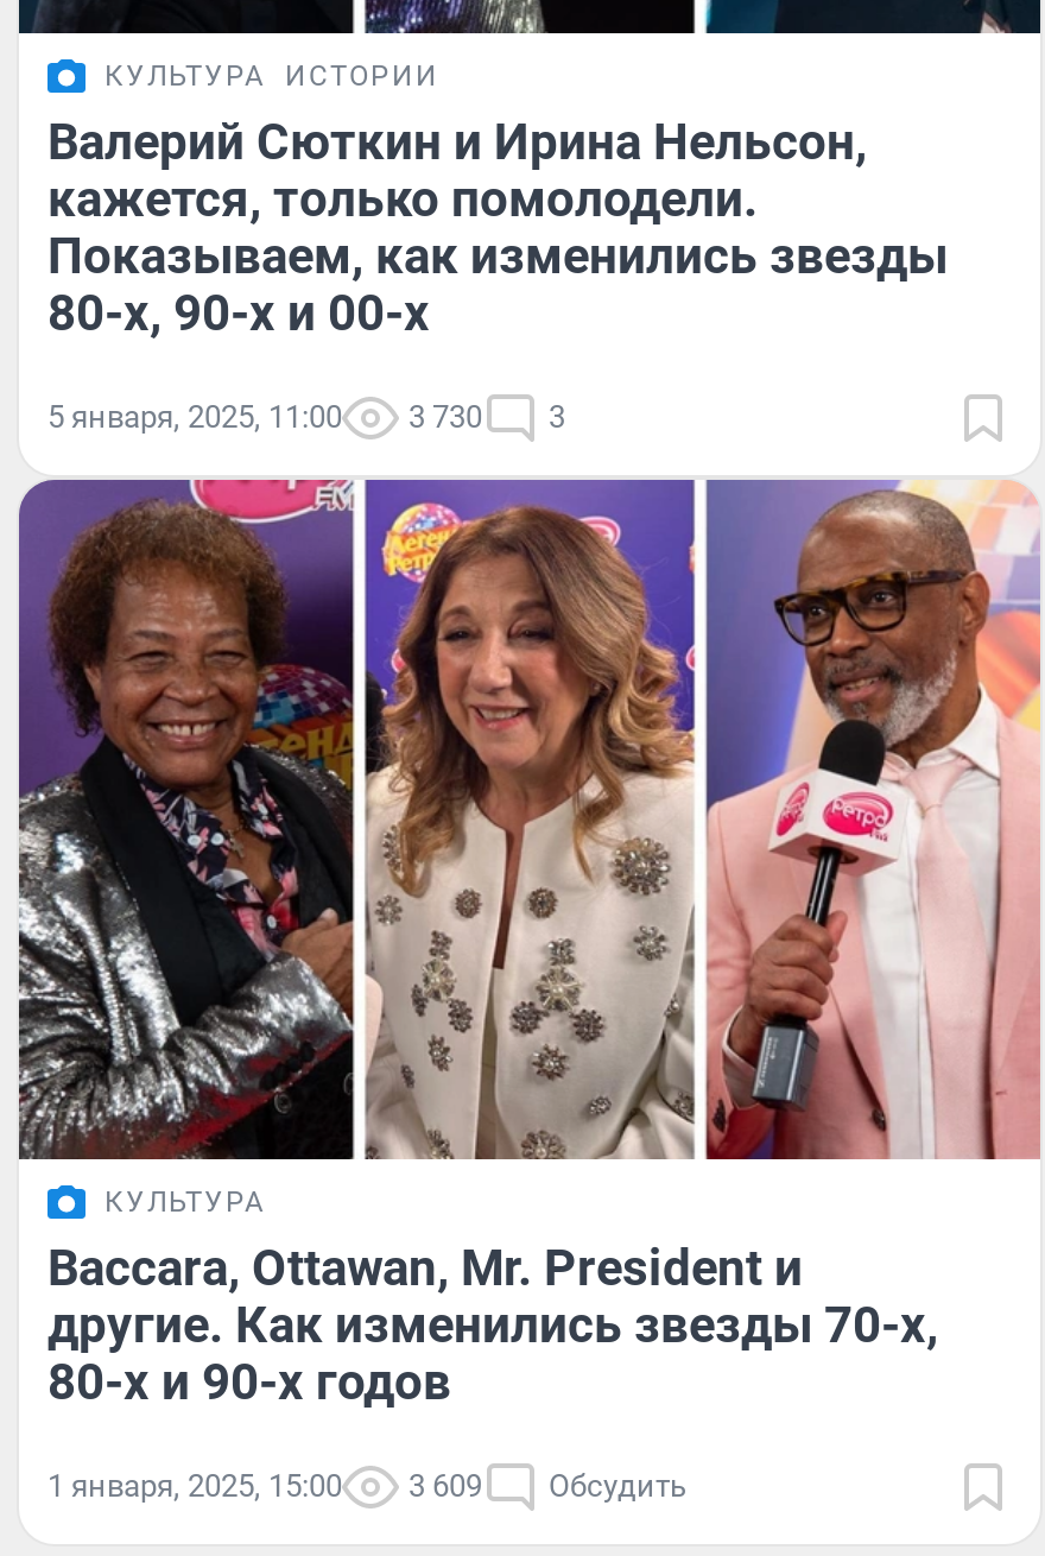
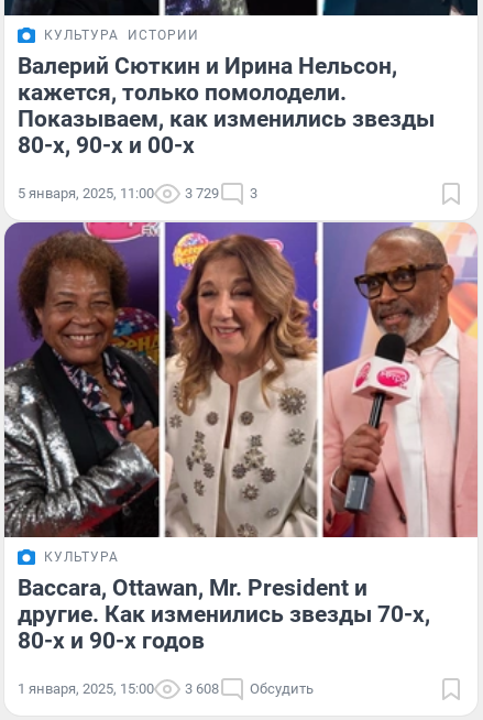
- 5 января, 2025, 11:00 3 730 3
+ 5 января, 2025, 11:00 3 729 3

- 1 января, 2025, 15:00 3 609 Обсудить
+ 1 января, 2025, 15:00 3 608 Обсудить
